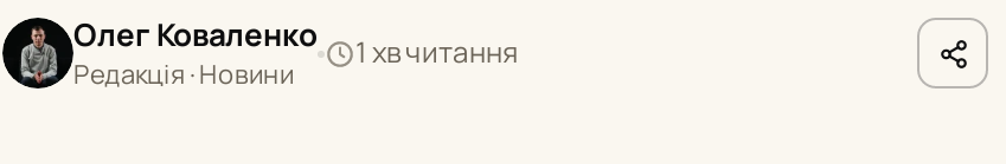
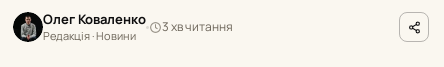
- Олег Коваленко 1 хв читання
+ Олег Коваленко 3 хв читання
